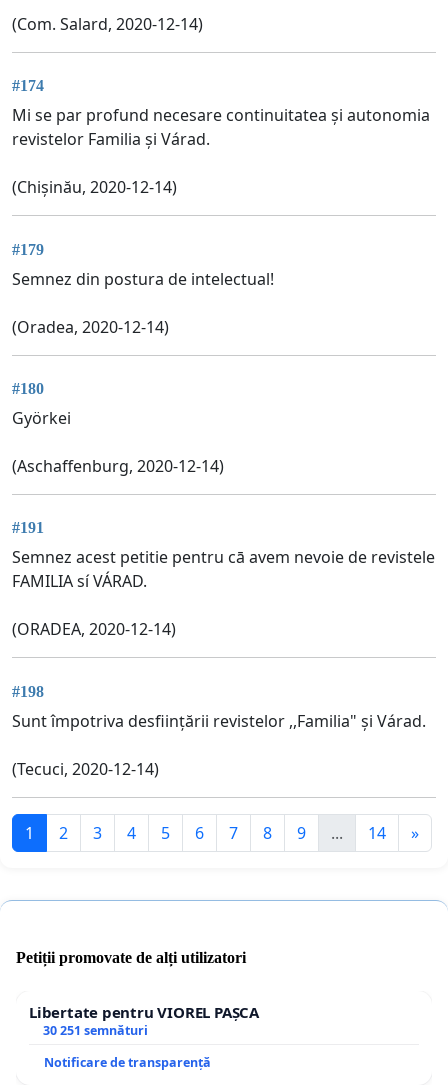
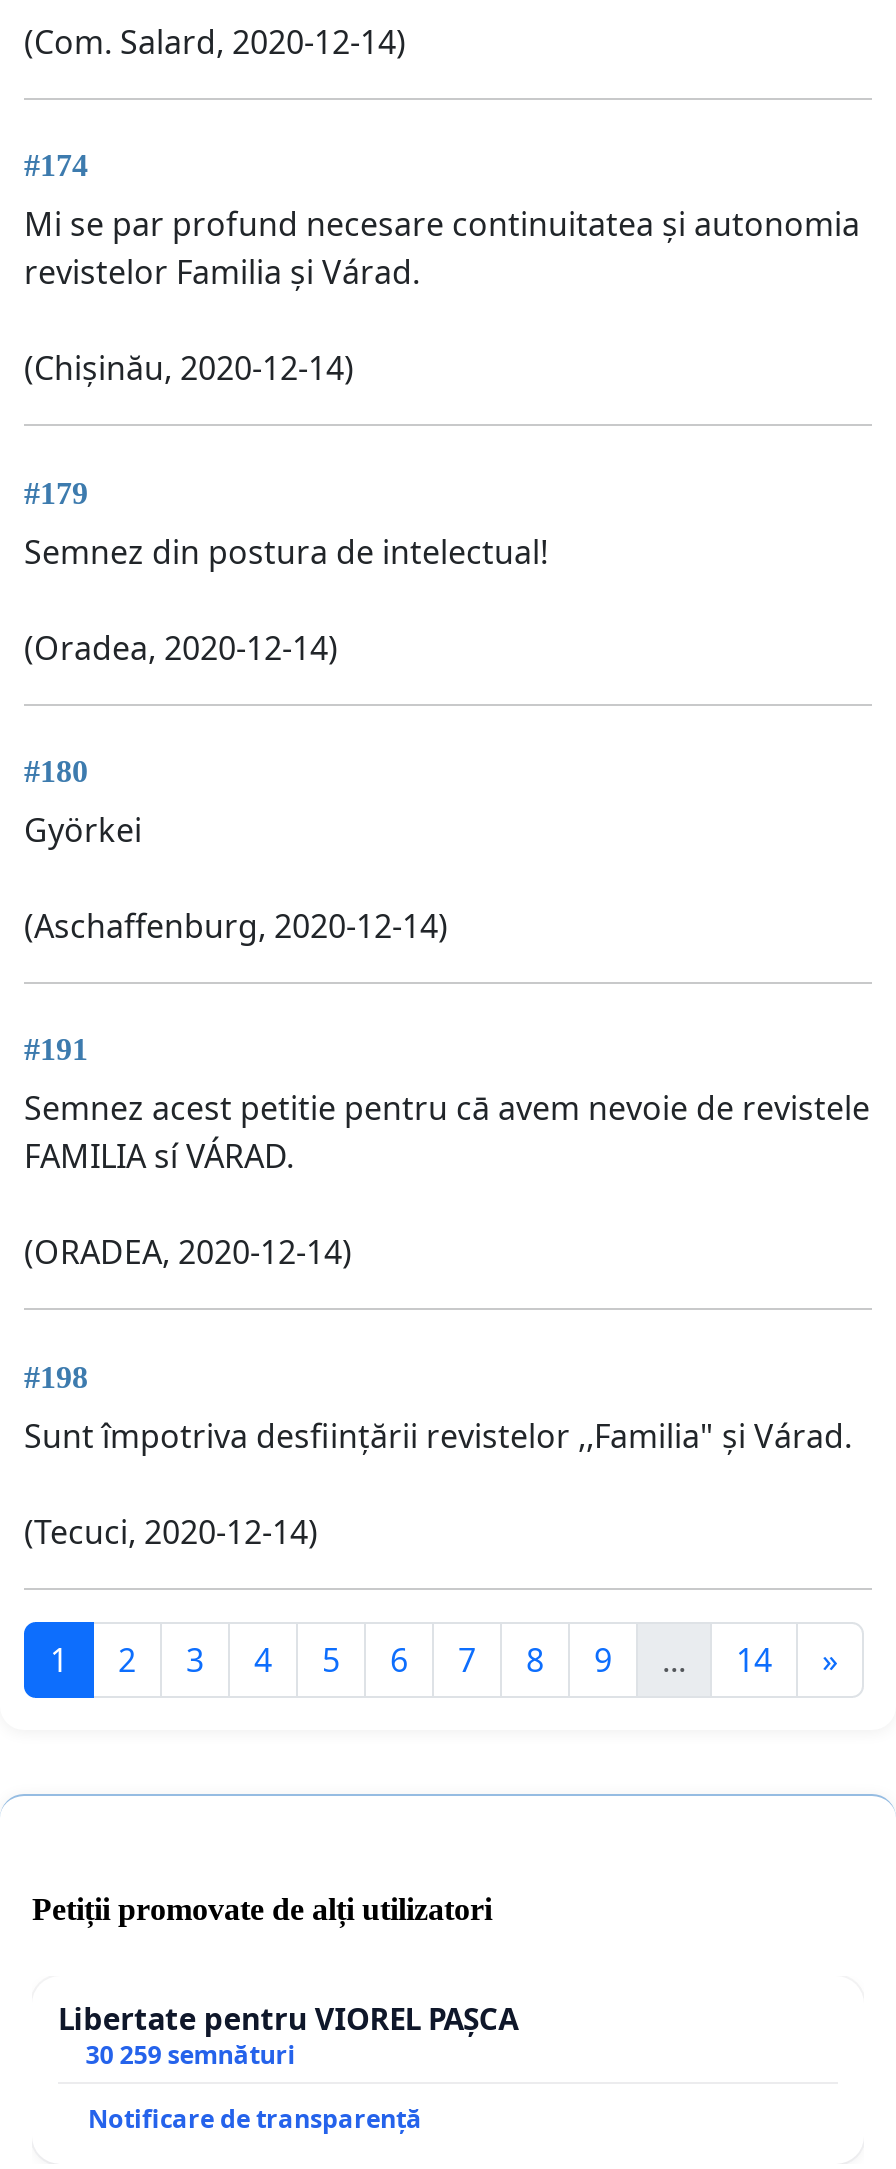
- 30 251 semnături
+ 30 259 semnături
